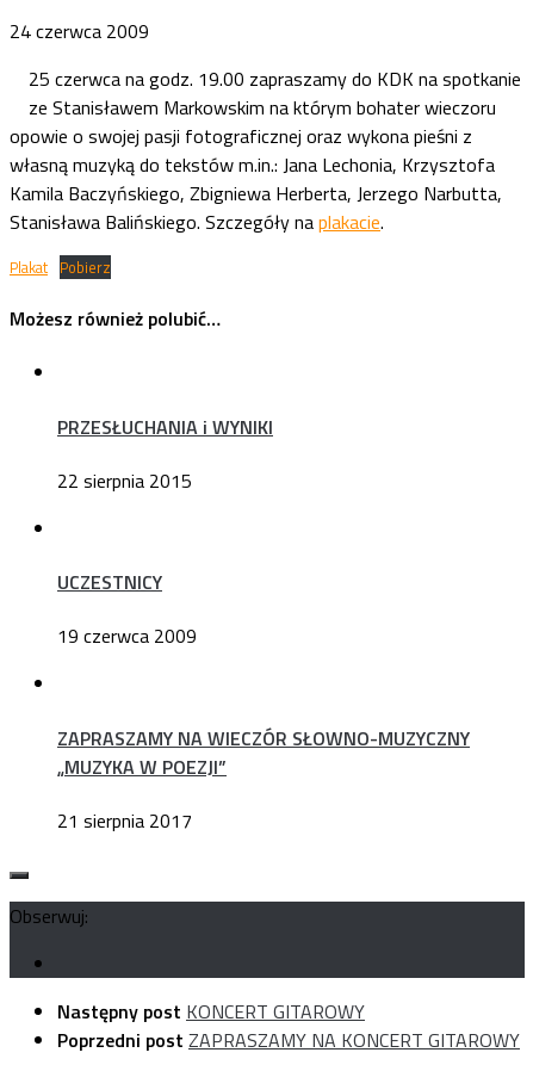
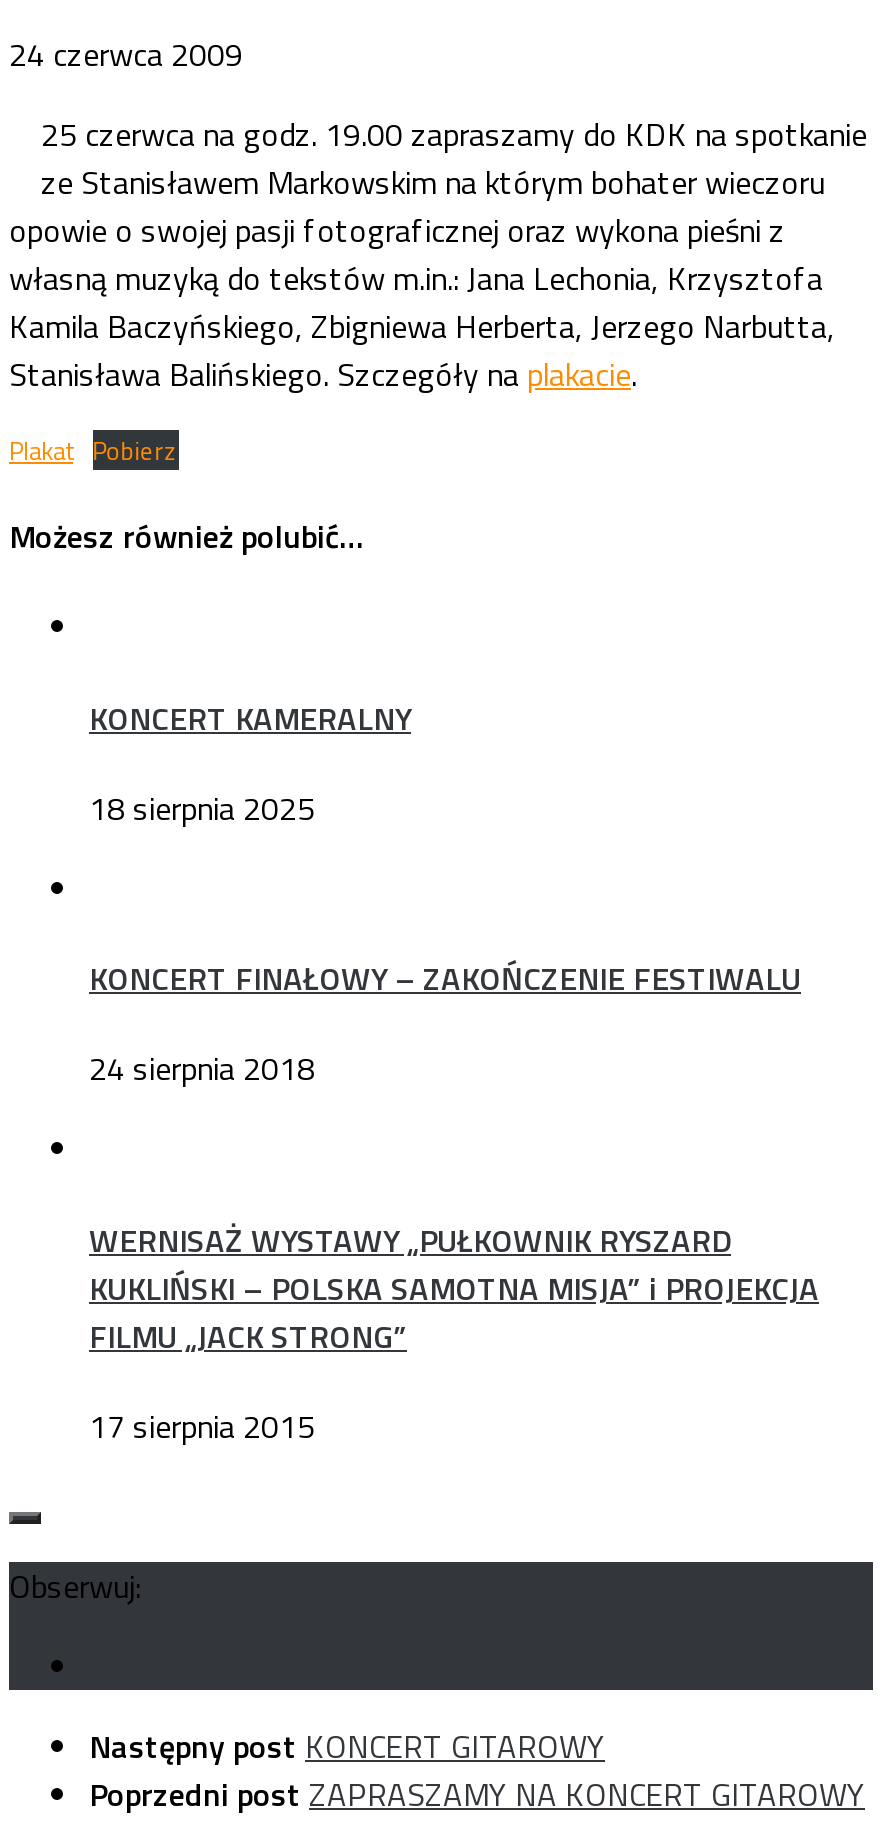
- PRZESŁUCHANIA i WYNIKI
+ KONCERT KAMERALNY

- 22 sierpnia 2015
+ 18 sierpnia 2025

- UCZESTNICY
+ KONCERT FINAŁOWY – ZAKOŃCZENIE FESTIWALU

- 19 czerwca 2009
+ 24 sierpnia 2018

- ZAPRASZAMY NA WIECZÓR SŁOWNO-MUZYCZNY
- „MUZYKA W POEZJI”
+ WERNISAŻ WYSTAWY „PUŁKOWNIK RYSZARD
+ KUKLIŃSKI – POLSKA SAMOTNA MISJA” i PROJEKCJA
+ FILMU „JACK STRONG”

- 21 sierpnia 2017
+ 17 sierpnia 2015
